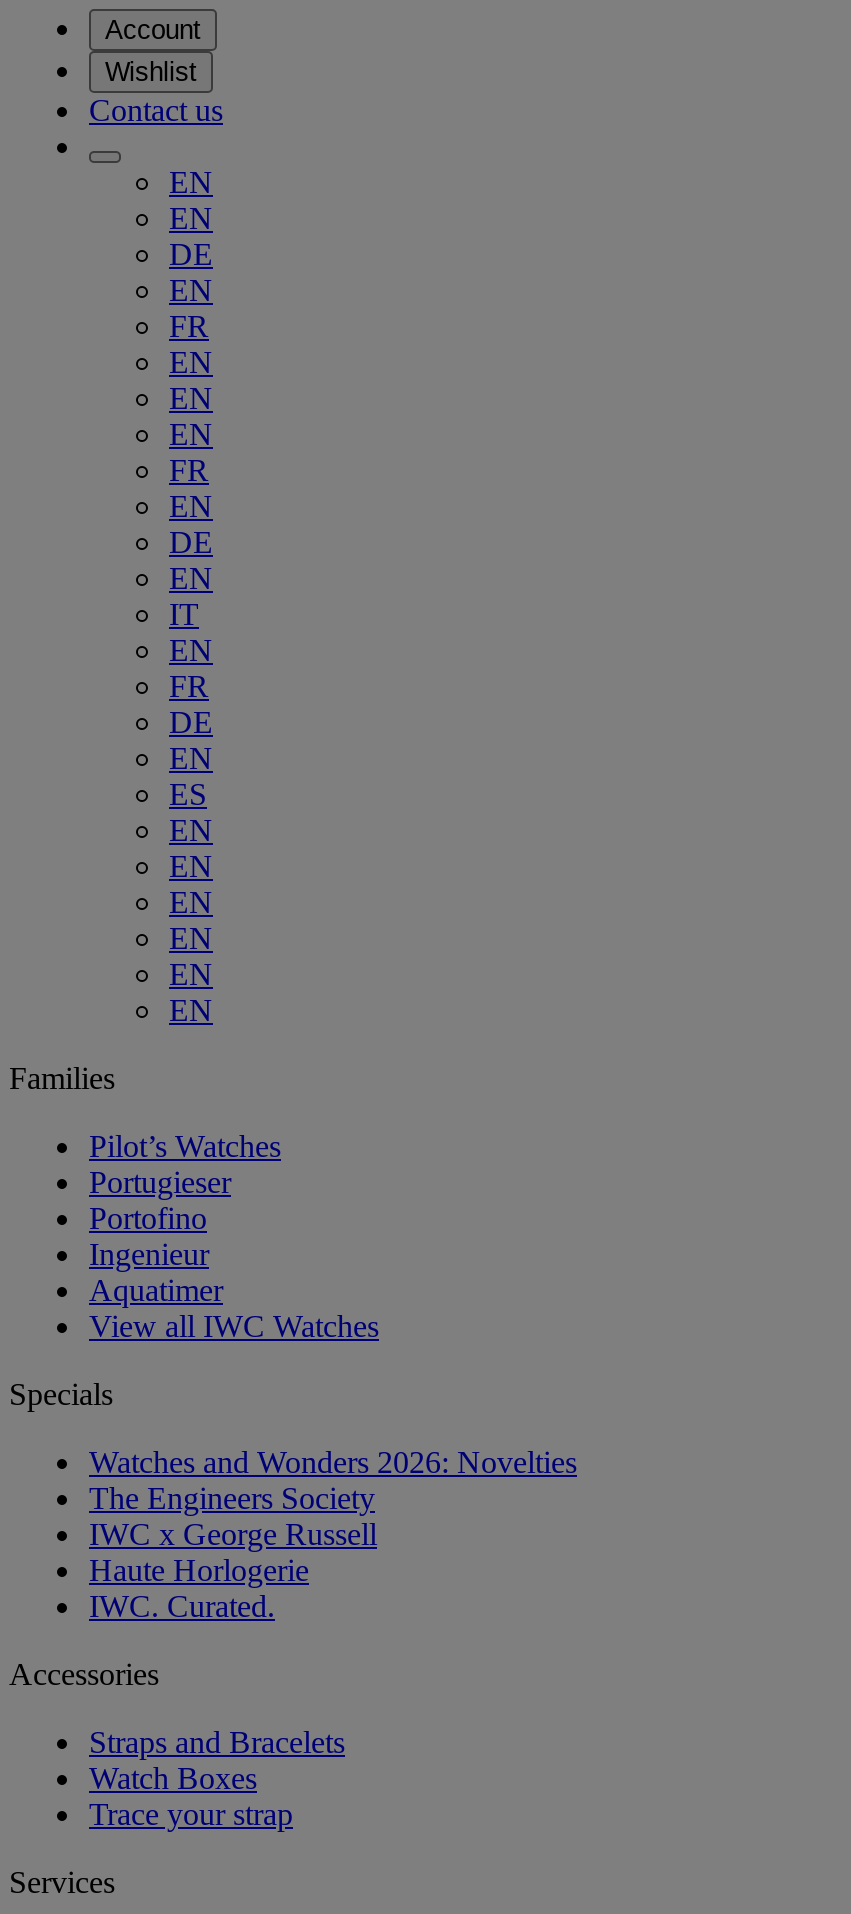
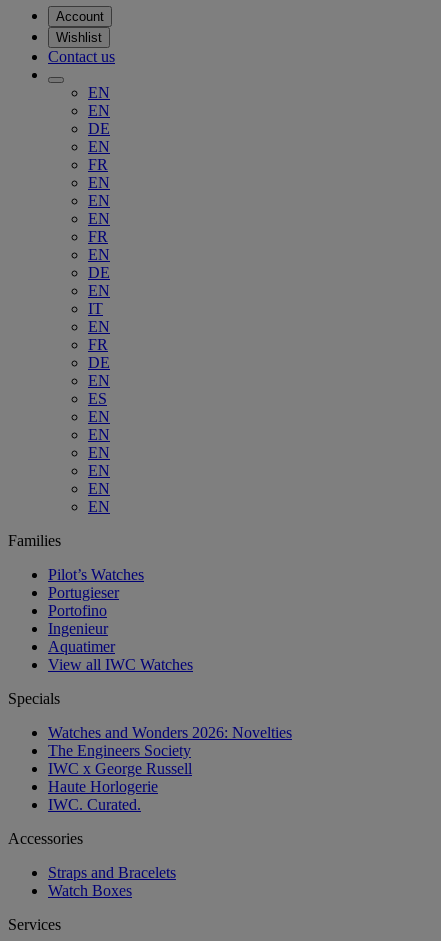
- Trace your strap
